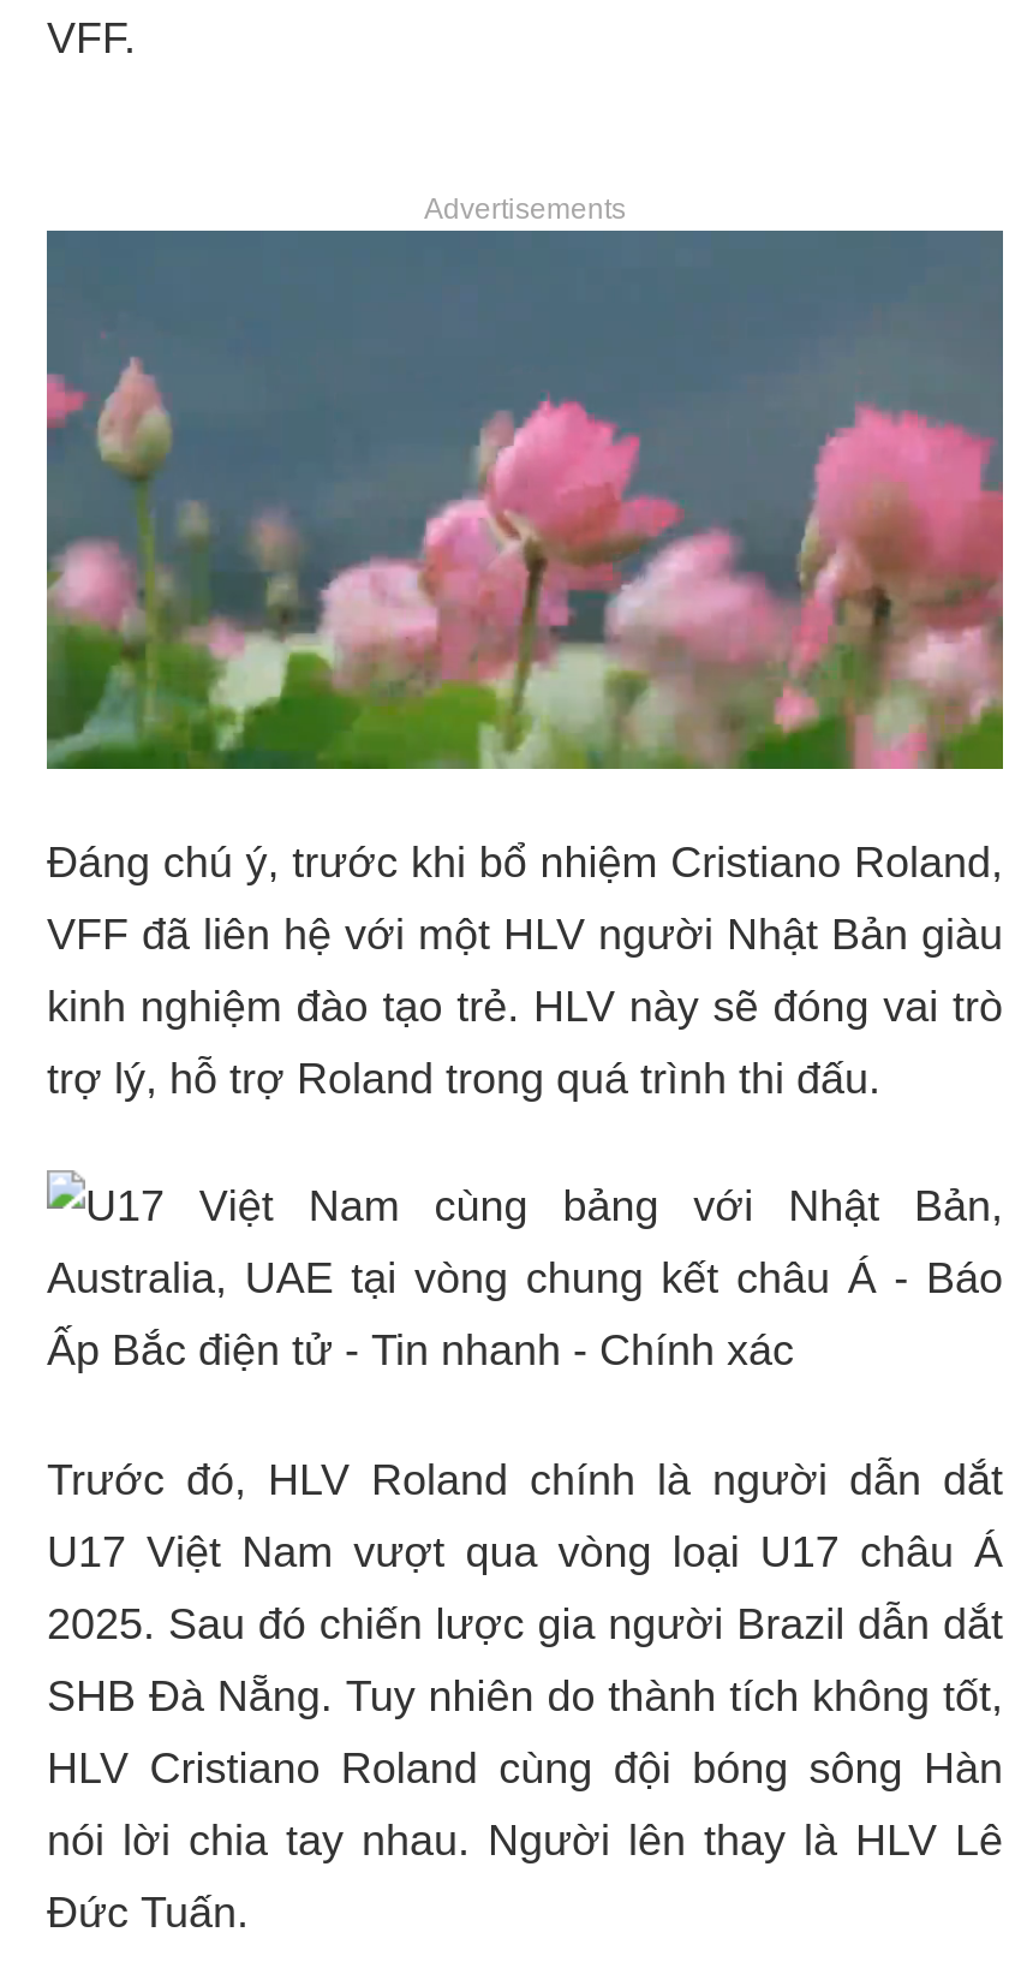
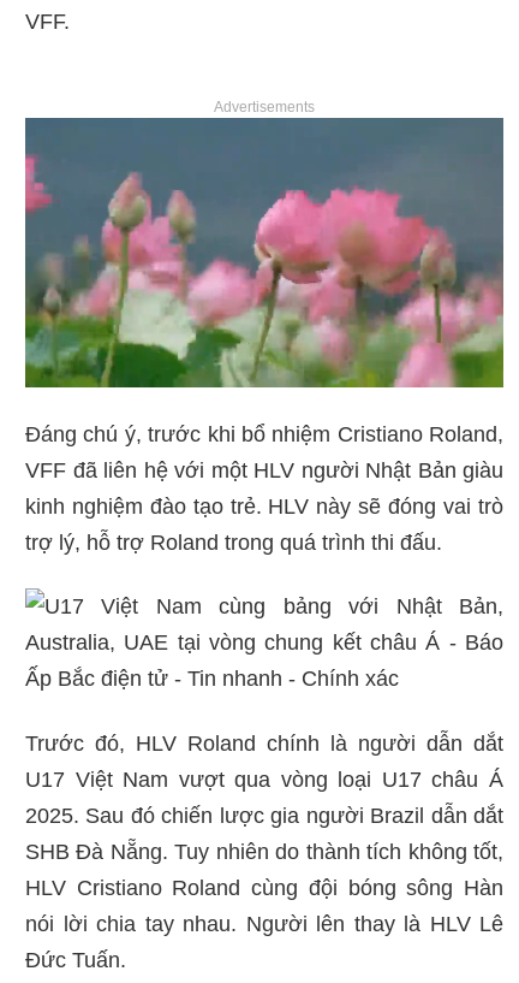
- [image]
+ [image]
